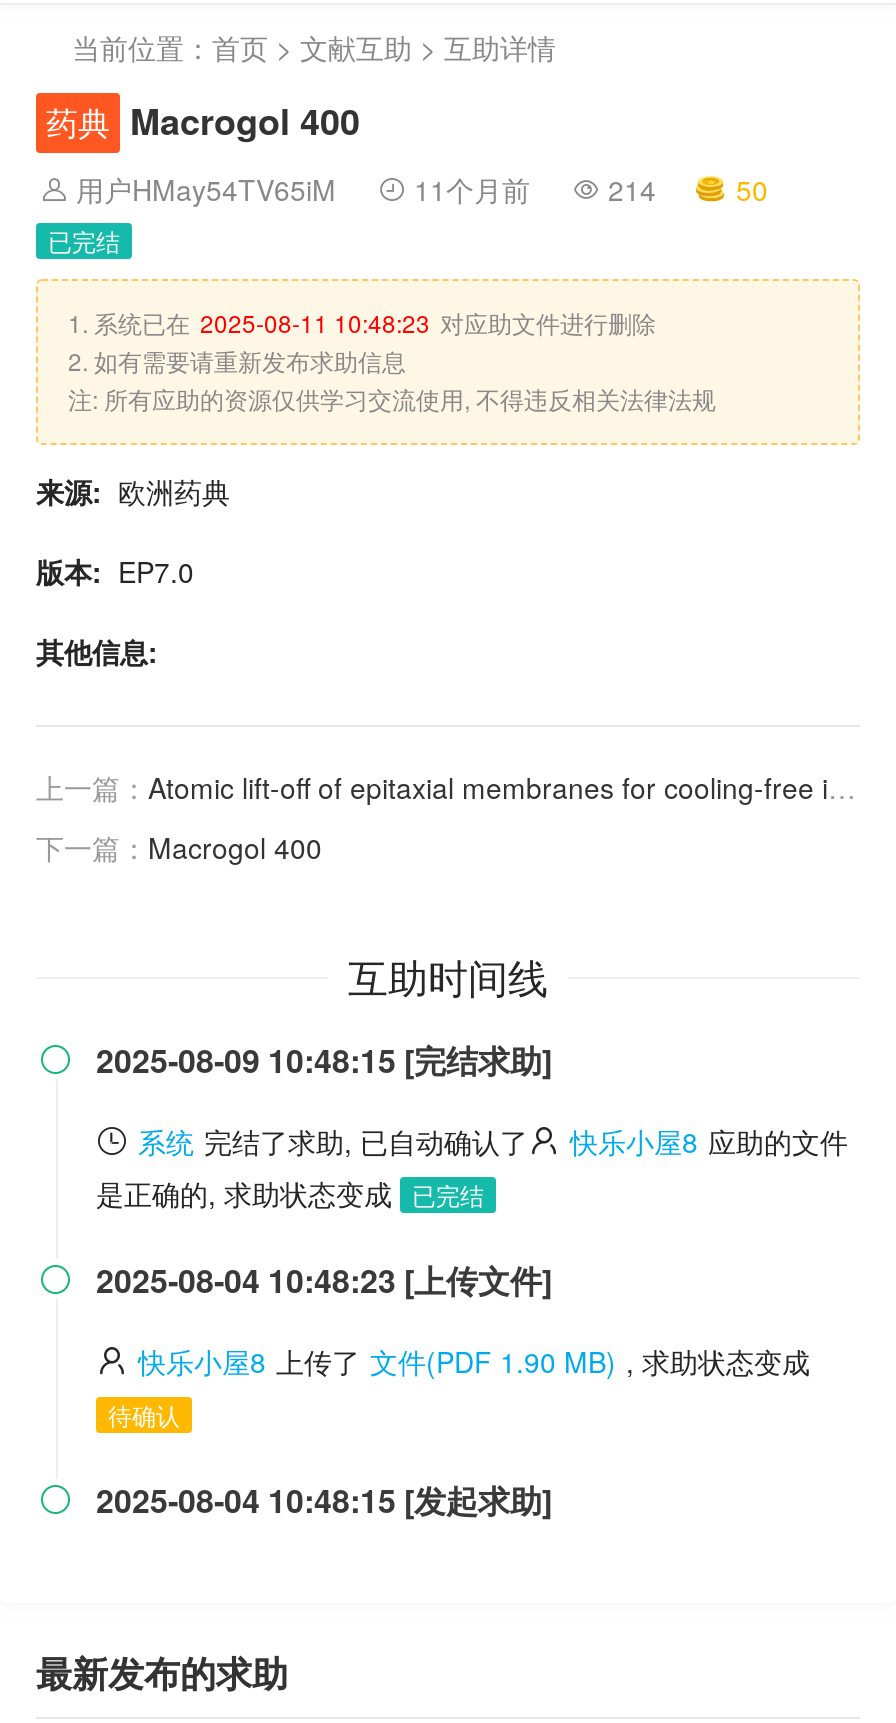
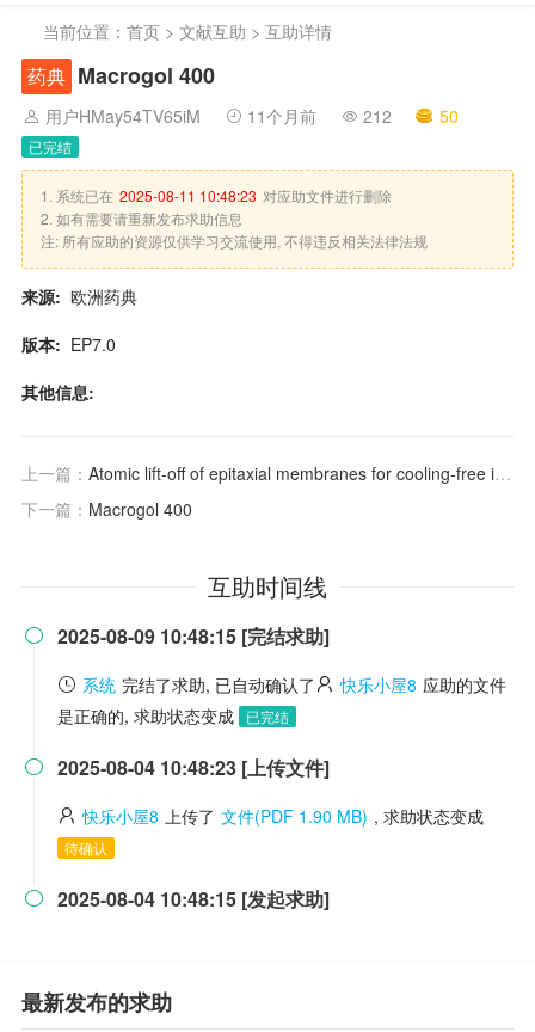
- 用户HMay54TV65iM 11个月前 214 50
+ 用户HMay54TV65iM 11个月前 212 50
